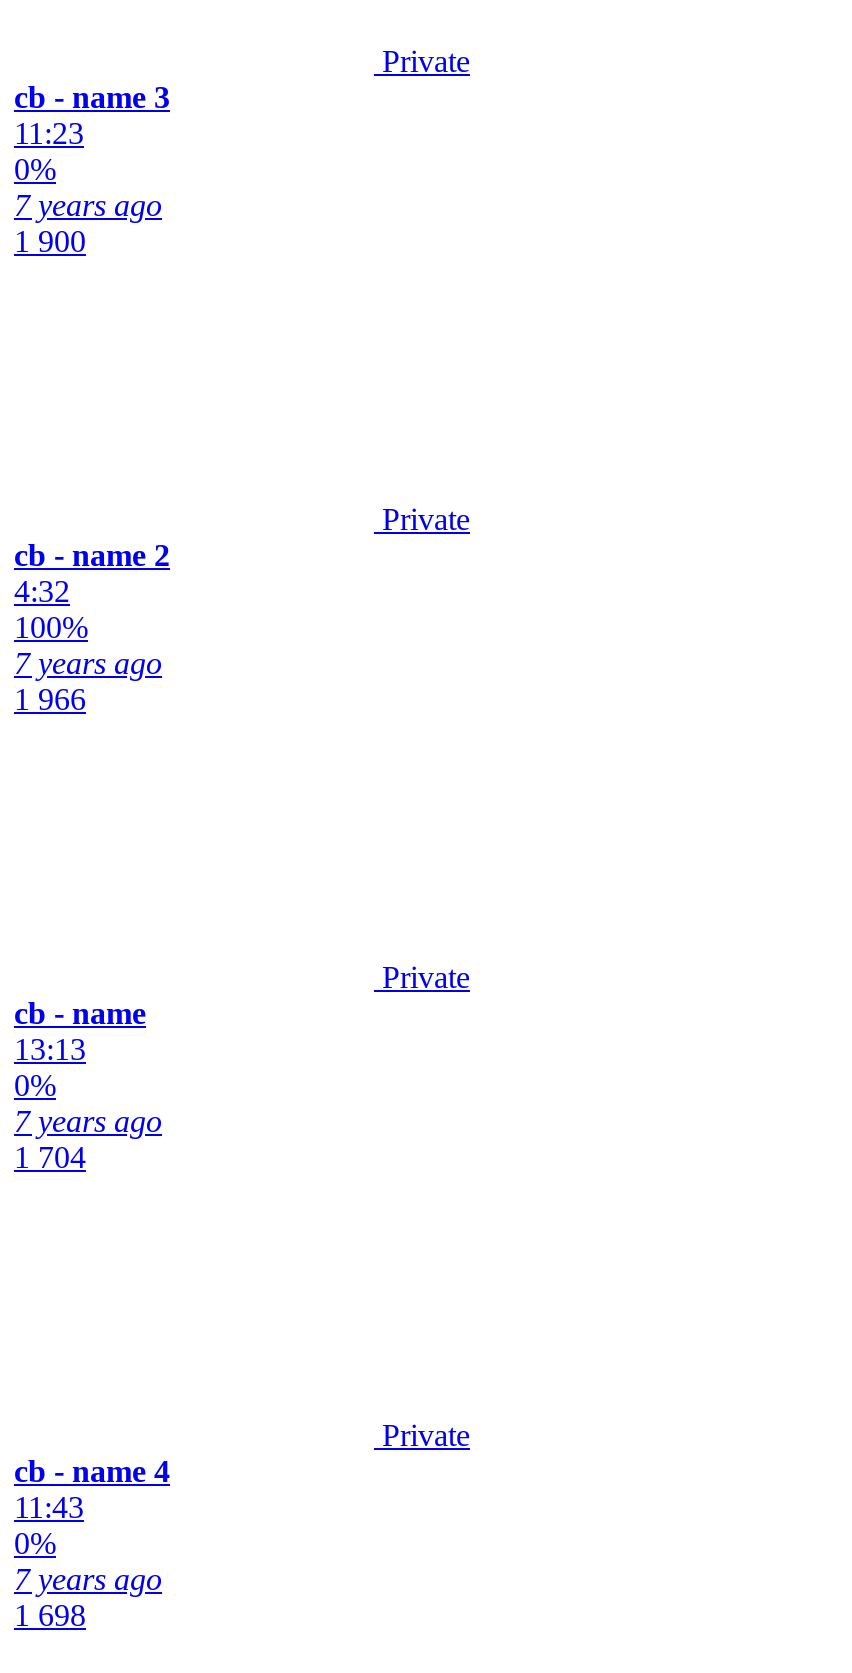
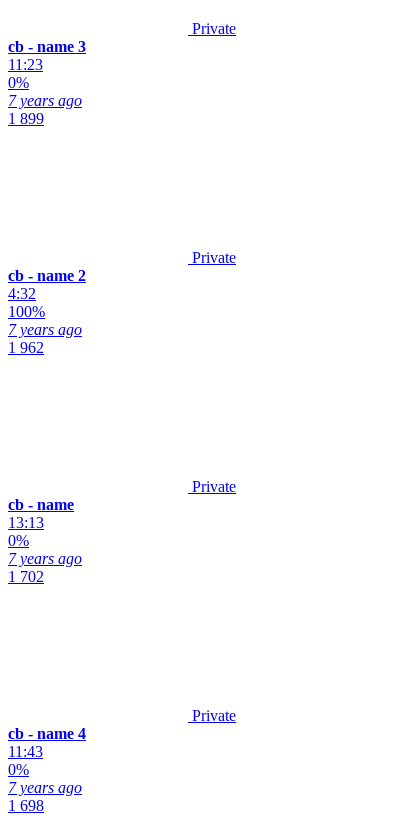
- 1 900
+ 1 899

- 1 966
+ 1 962

- 1 704
+ 1 702
